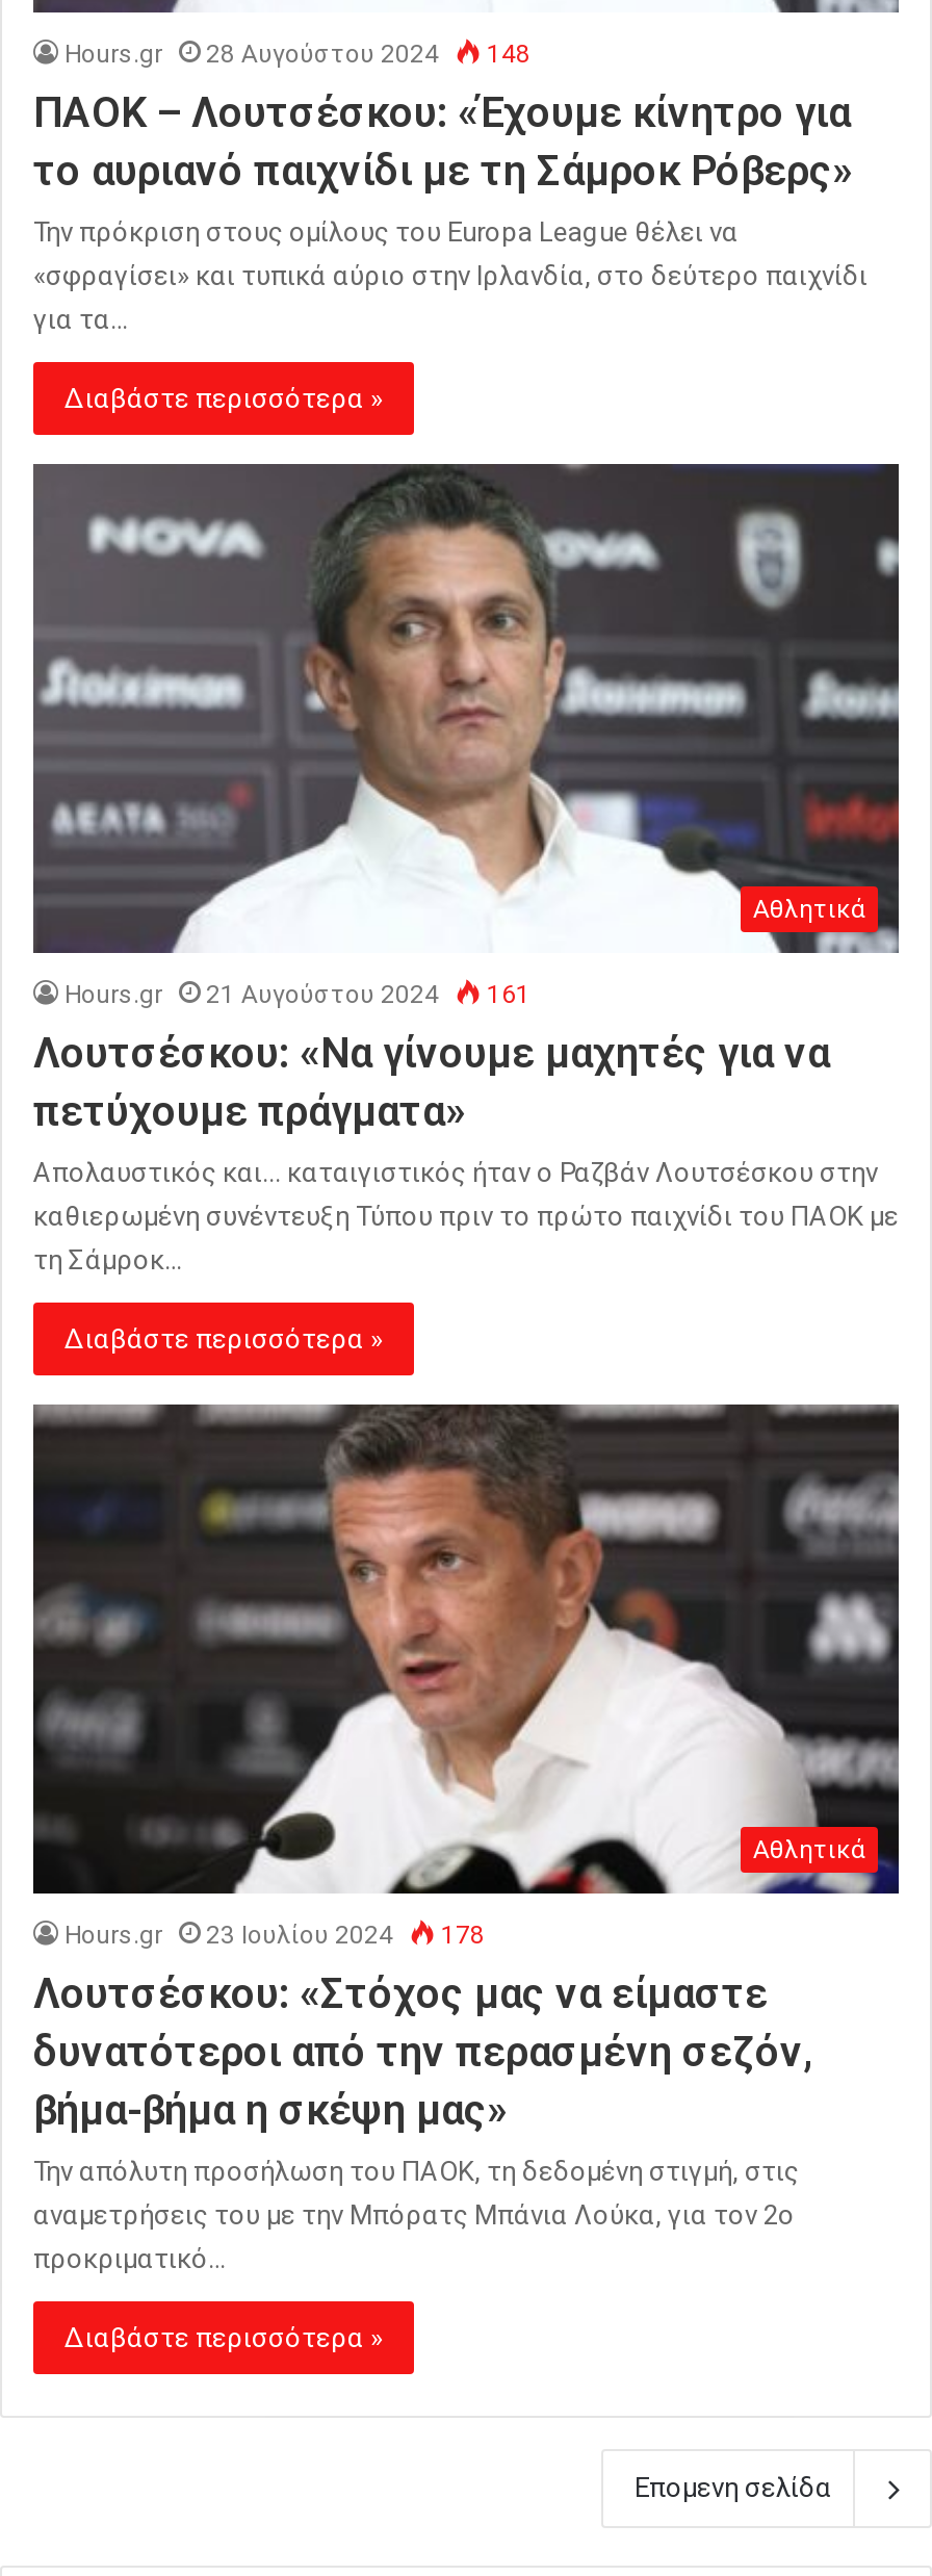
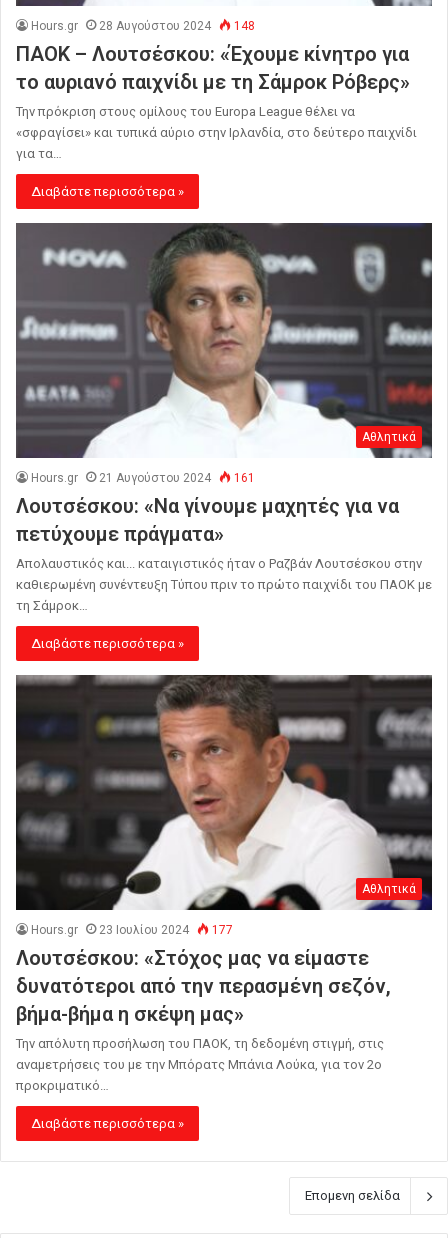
- Hours.gr 23 Ιουλίου 2024 178
+ Hours.gr 23 Ιουλίου 2024 177
